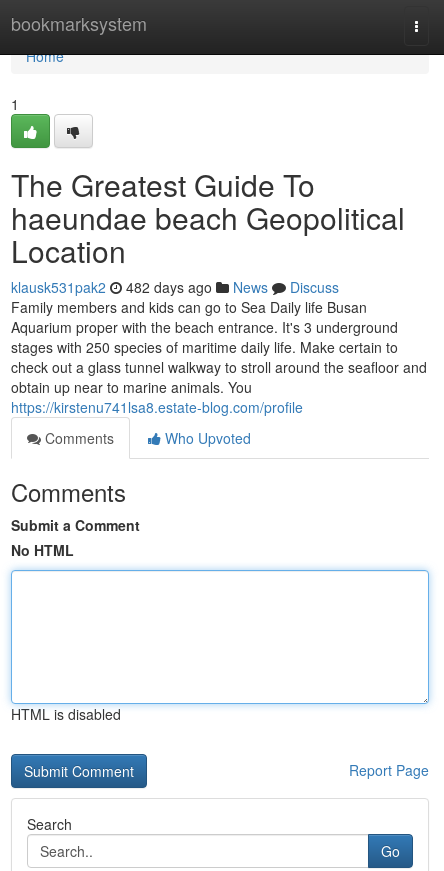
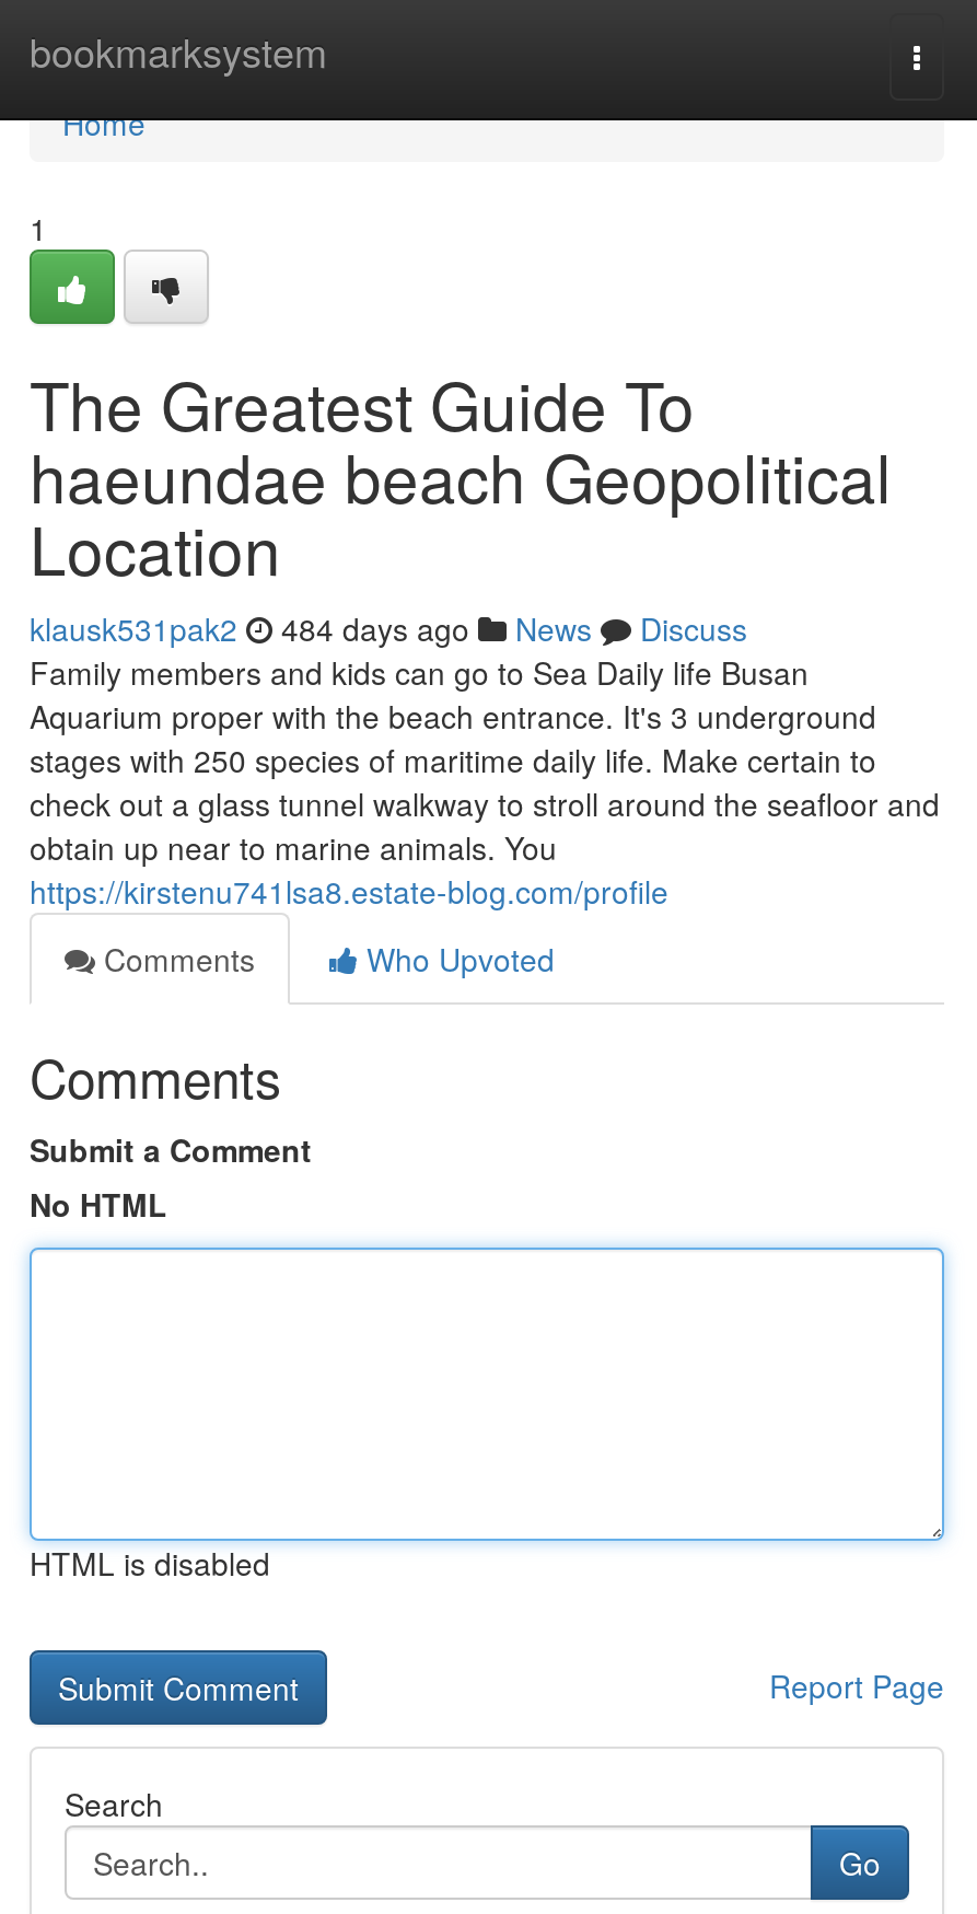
- klausk531pak2 482 days ago News Discuss
+ klausk531pak2 484 days ago News Discuss
